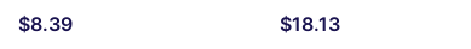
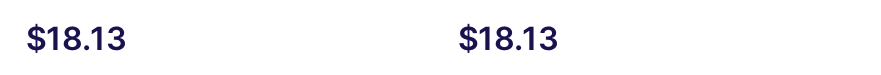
- $8.39
+ $18.13
